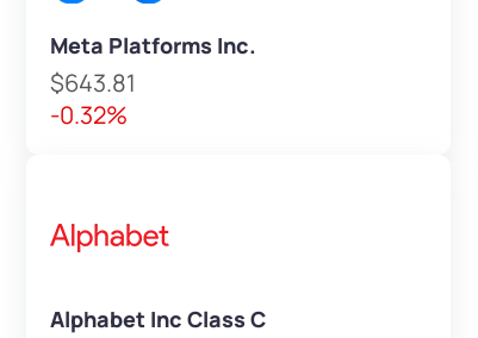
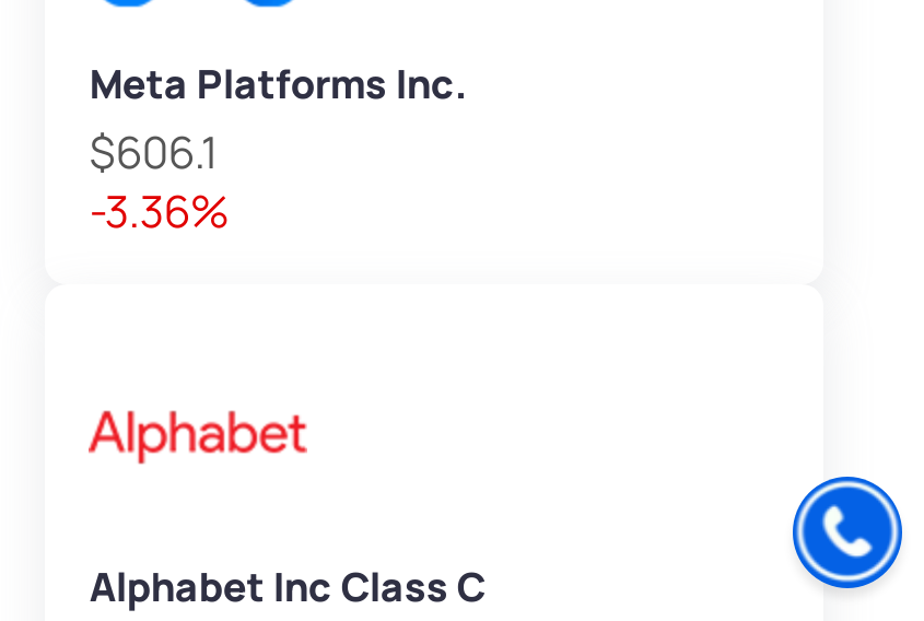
- $643.81
+ $606.1

+ [image]

- -0.32%
+ -3.36%
